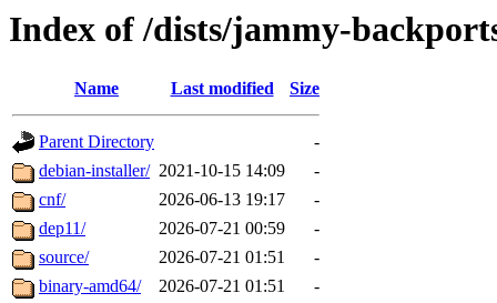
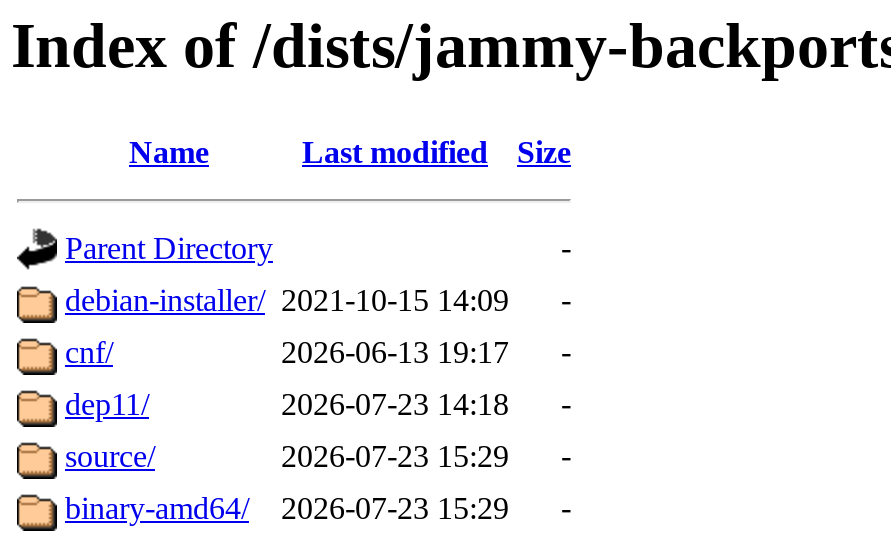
- 2026-07-21 00:59
+ 2026-07-23 14:18

- 2026-07-21 01:51
+ 2026-07-23 15:29

- 2026-07-21 01:51
+ 2026-07-23 15:29
